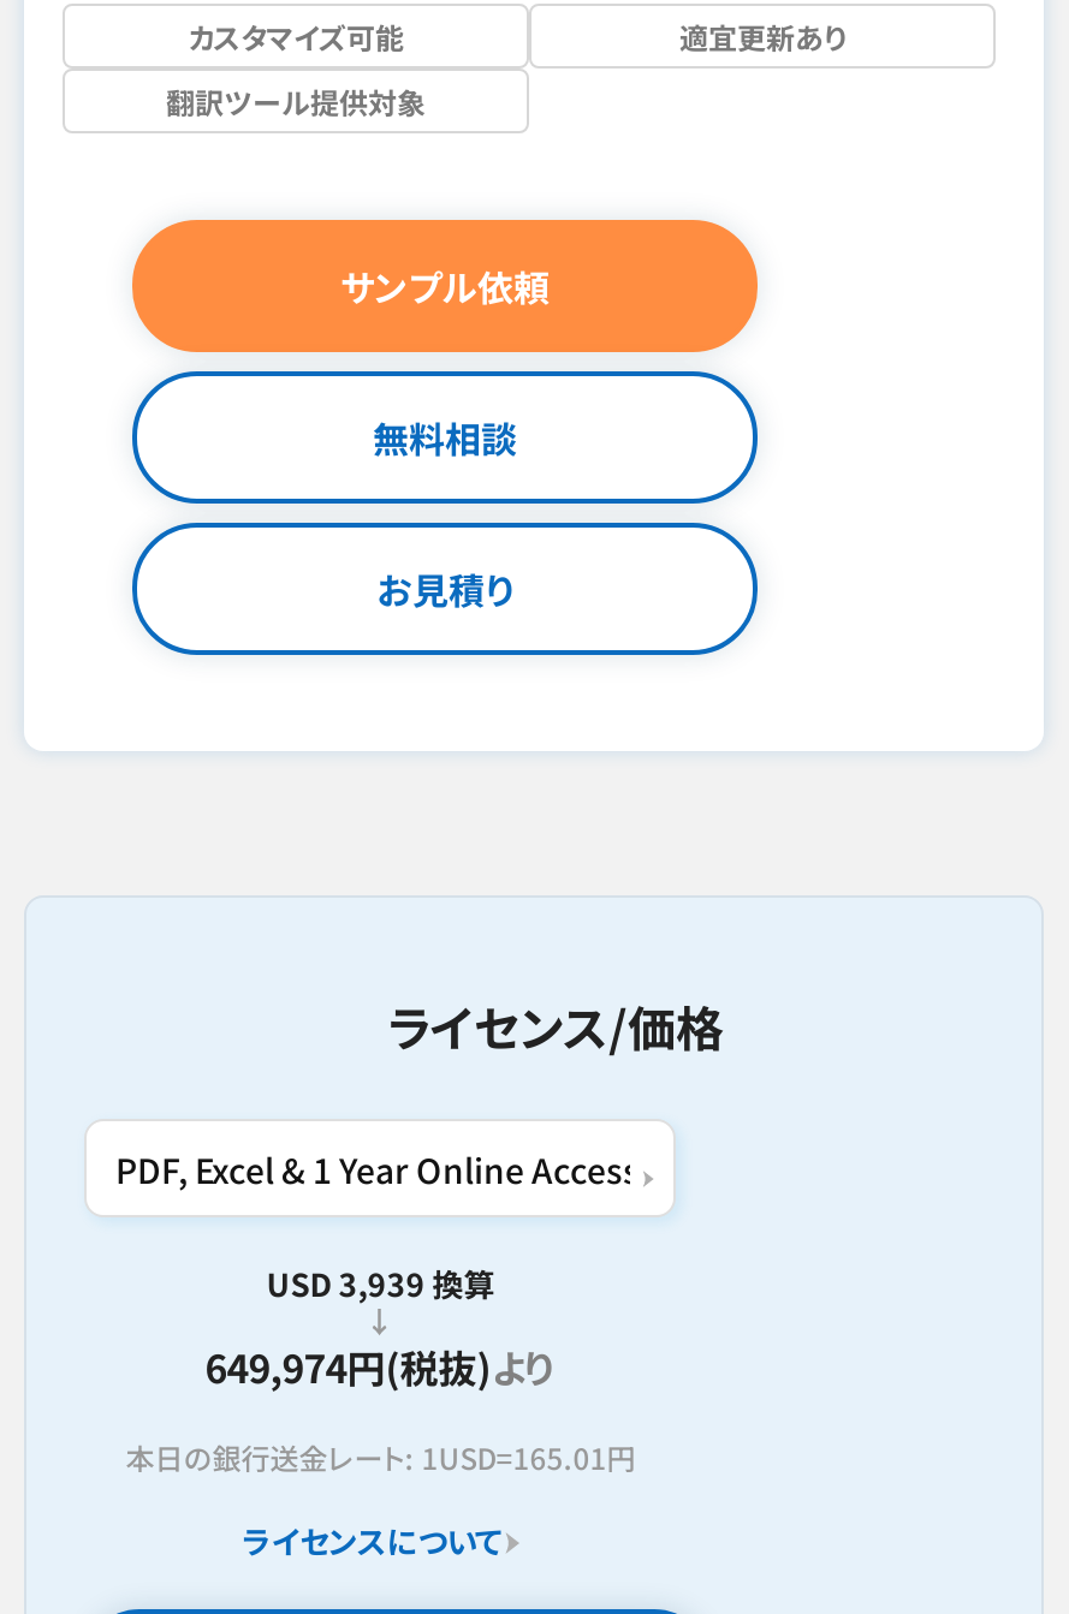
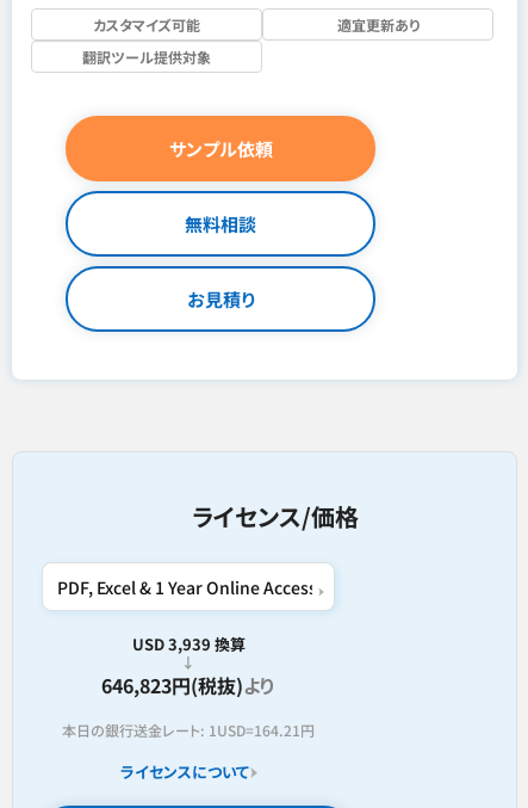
- 649,974円(税抜)より
+ 646,823円(税抜)より

- 本日の銀行送金レート: 1USD=165.01円
+ 本日の銀行送金レート: 1USD=164.21円
